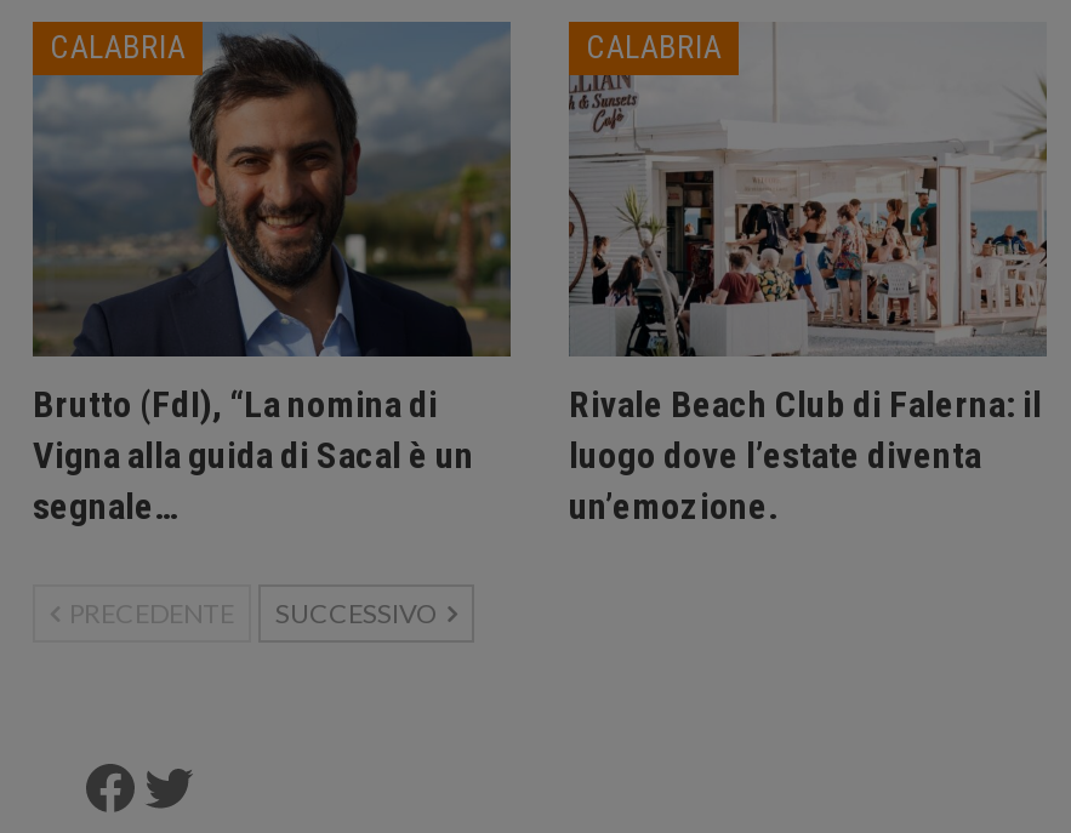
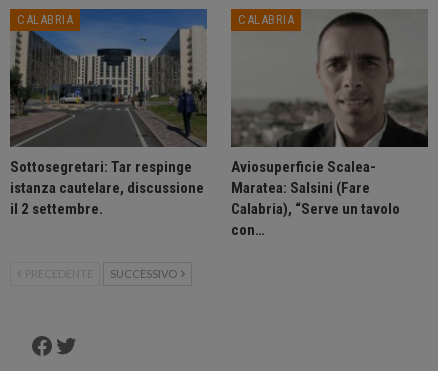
- [image]
- Brutto (FdI), “La nomina di
- Vigna alla guida di Sacal è un
- segnale…
+ [image]
+ Sottosegretari: Tar respinge
+ istanza cautelare, discussione
+ il 2 settembre.

- [image]
- Rivale Beach Club di Falerna: il
- luogo dove l’estate diventa
- un’emozione.
+ [image]
+ Aviosuperficie Scalea-
+ Maratea: Salsini (Fare
+ Calabria), “Serve un tavolo
+ con…
